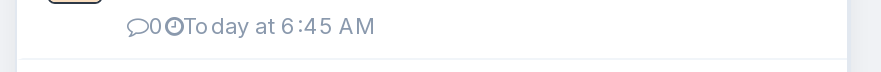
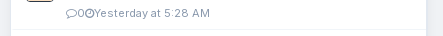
- Today at 6:45 AM
+ Yesterday at 5:28 AM
